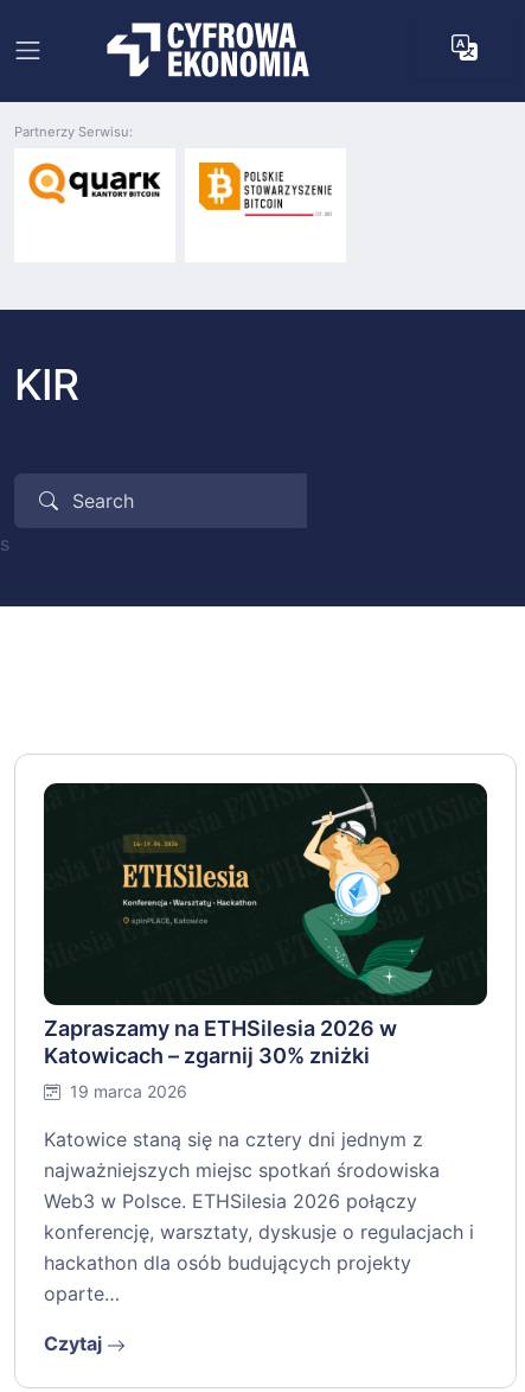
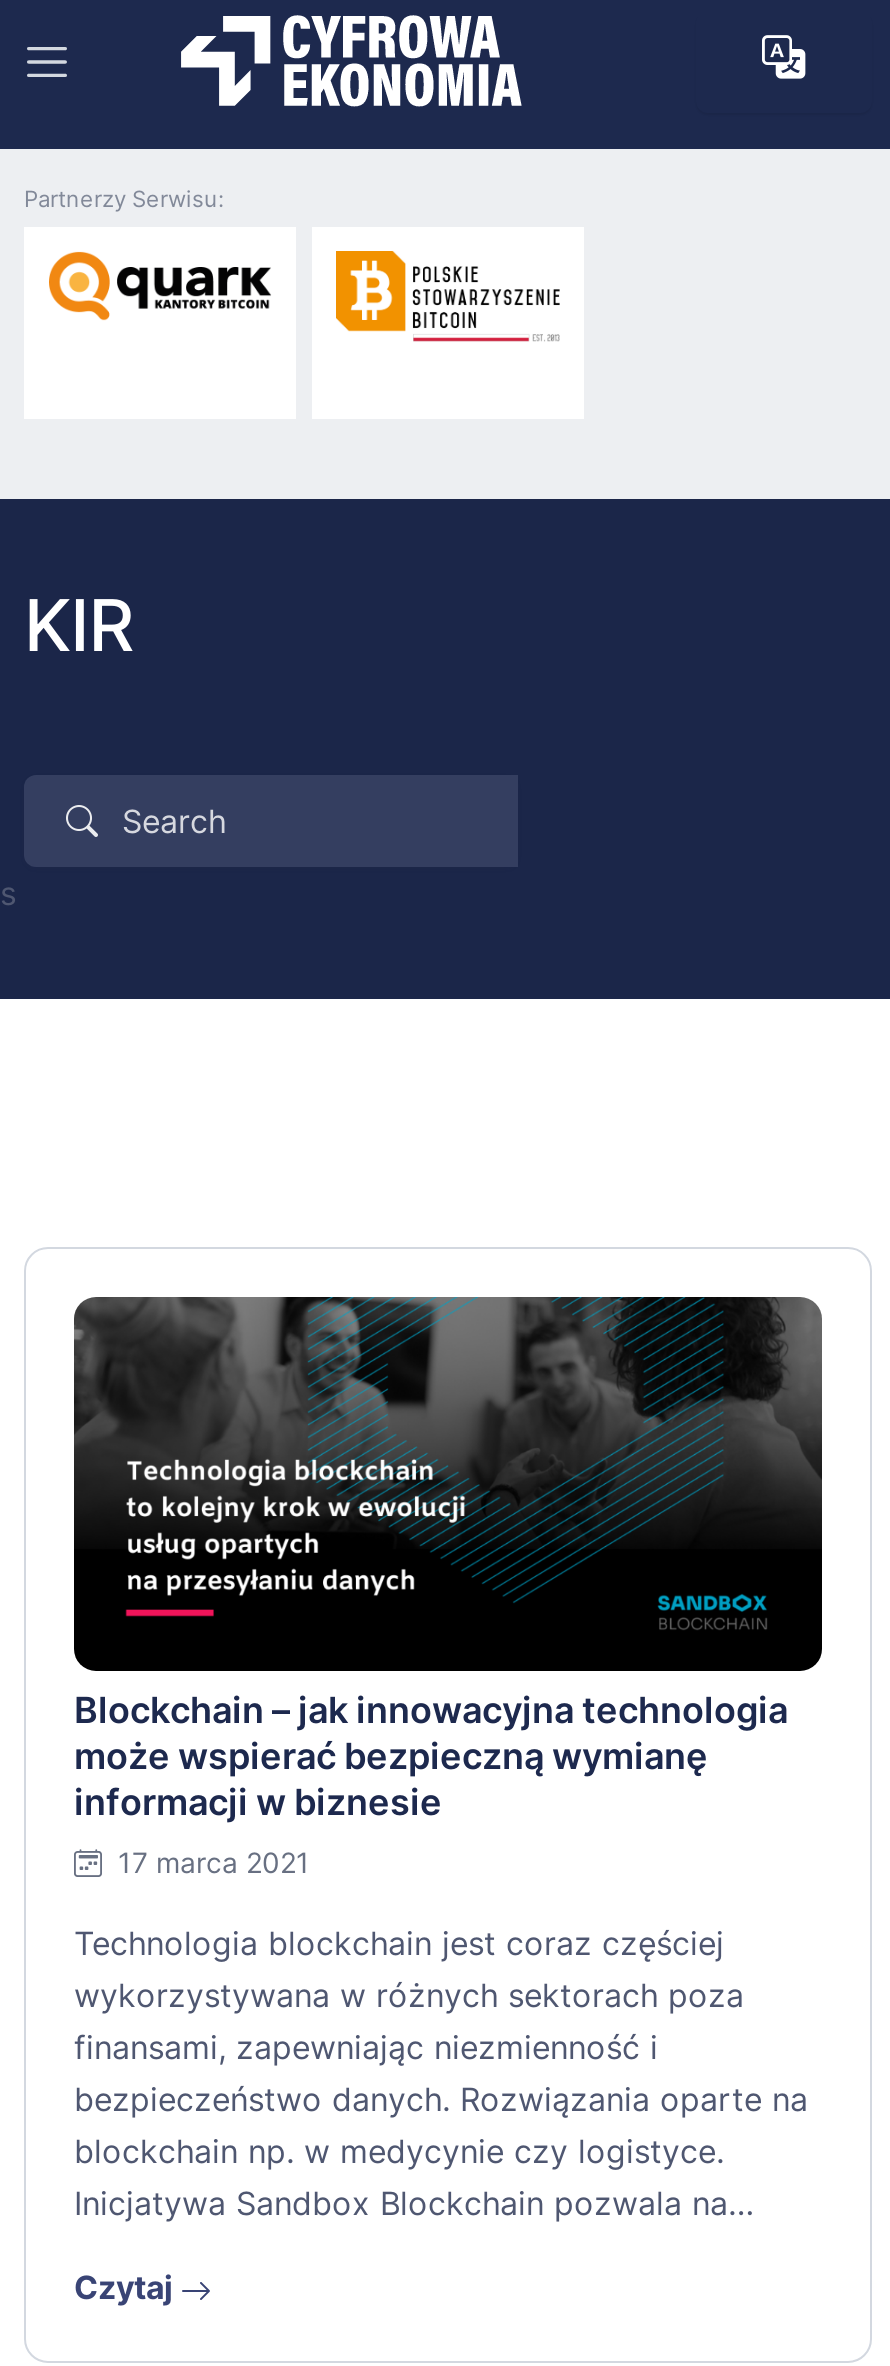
- [image]
- Zapraszamy na ETHSilesia 2026 w
- Katowicach – zgarnij 30% zniżki
+ [image]
+ Blockchain – jak innowacyjna technologia
+ może wspierać bezpieczną wymianę
+ informacji w biznesie

- 19 marca 2026
+ 17 marca 2021

- Katowice staną się na cztery dni jednym z
- najważniejszych miejsc spotkań środowiska
- Web3 w Polsce. ETHSilesia 2026 połączy
- konferencję, warsztaty, dyskusje o regulacjach i
- hackathon dla osób budujących projekty
- oparte…
+ Technologia blockchain jest coraz częściej
+ wykorzystywana w różnych sektorach poza
+ finansami, zapewniając niezmienność i
+ bezpieczeństwo danych. Rozwiązania oparte na
+ blockchain np. w medycynie czy logistyce.
+ Inicjatywa Sandbox Blockchain pozwala na…
